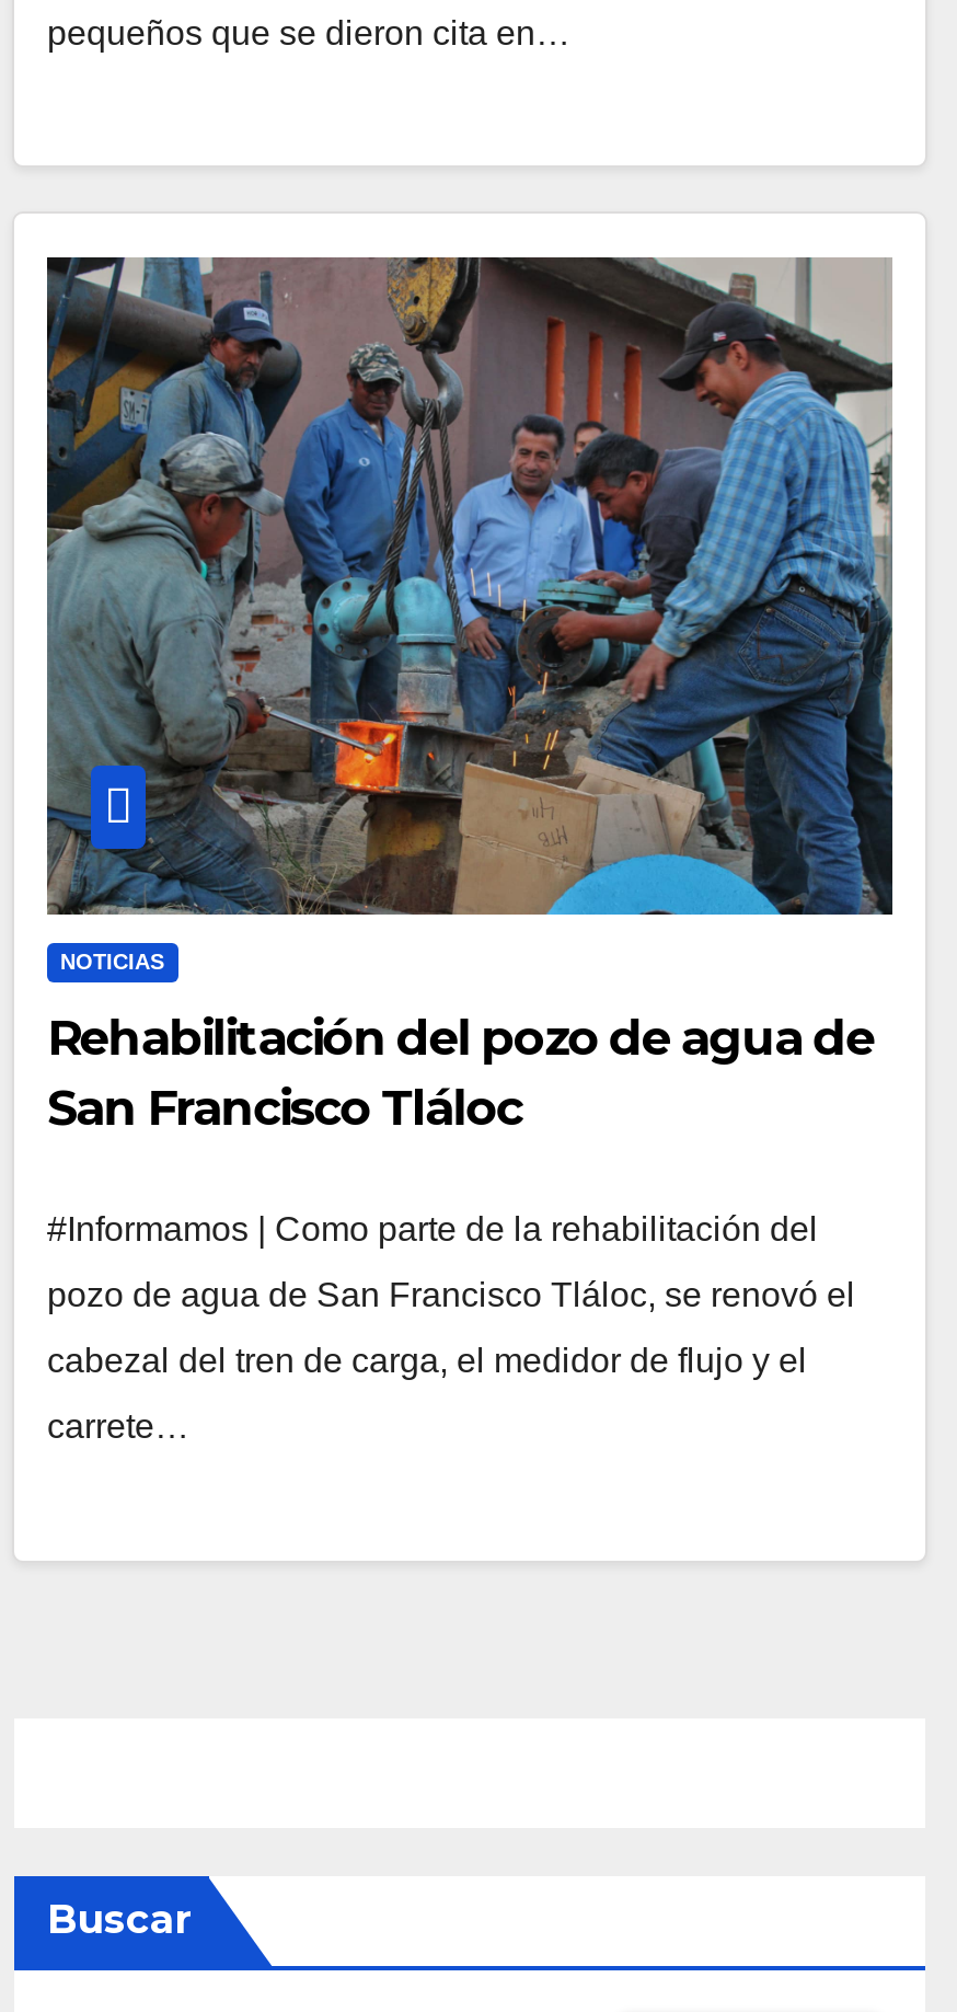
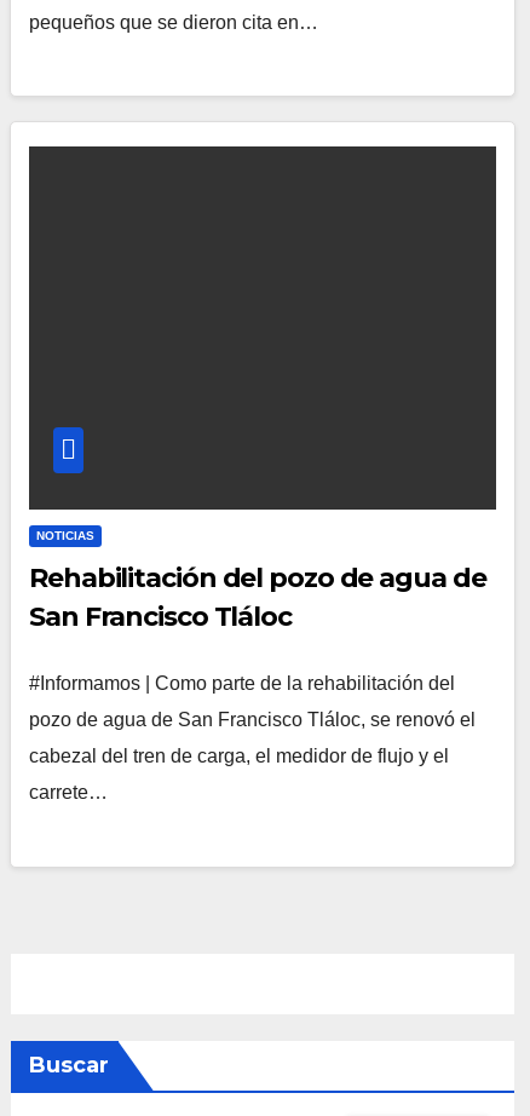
- [image]
